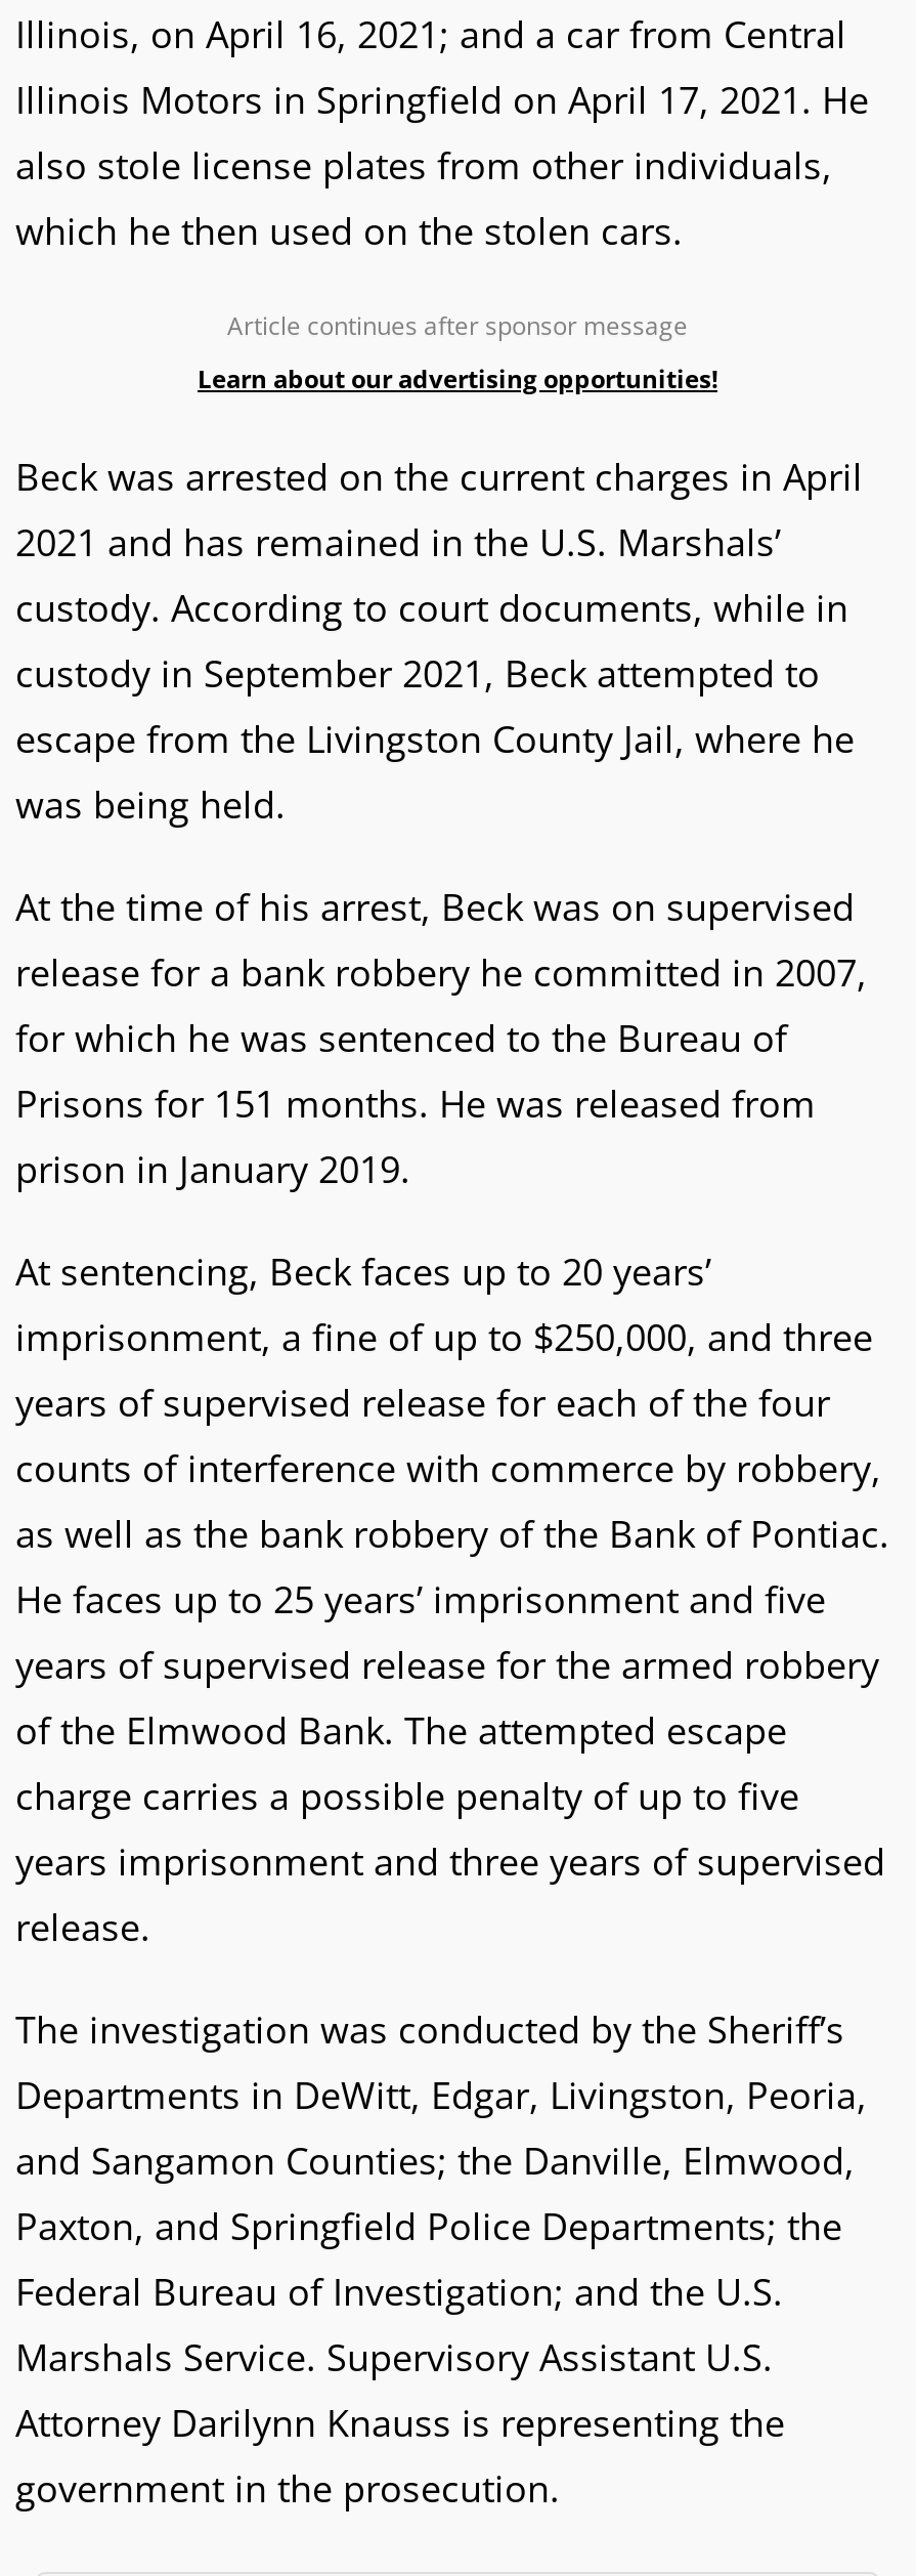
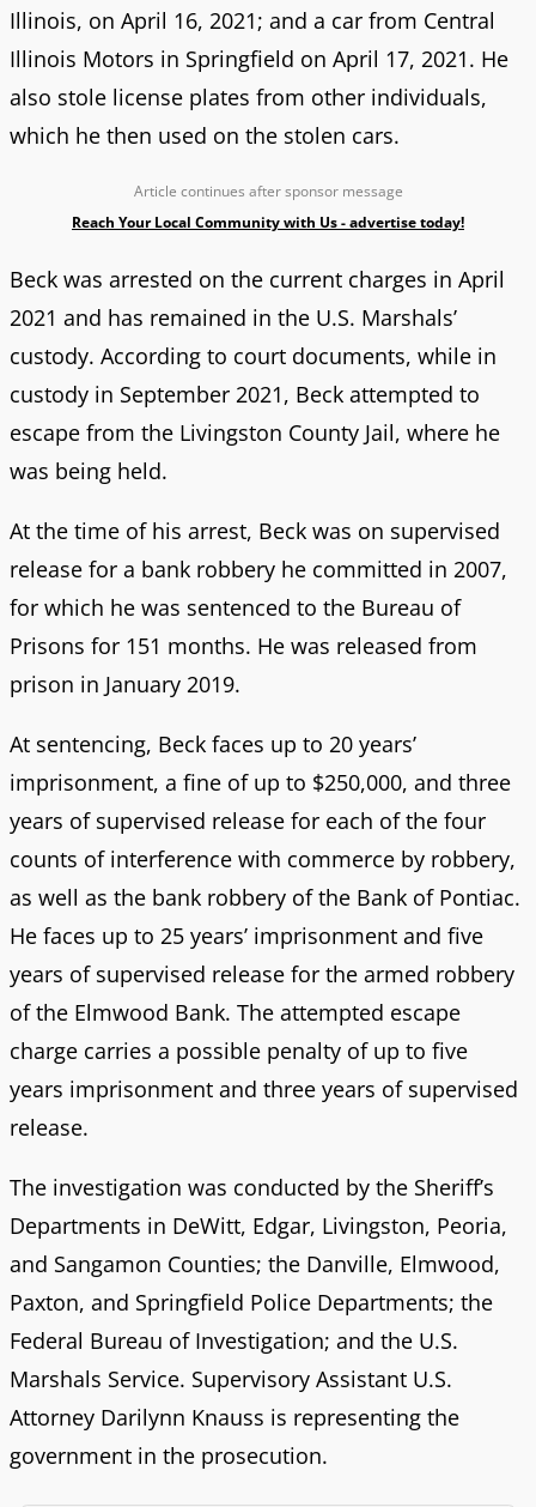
- Learn about our advertising opportunities!
+ Reach Your Local Community with Us - advertise today!
